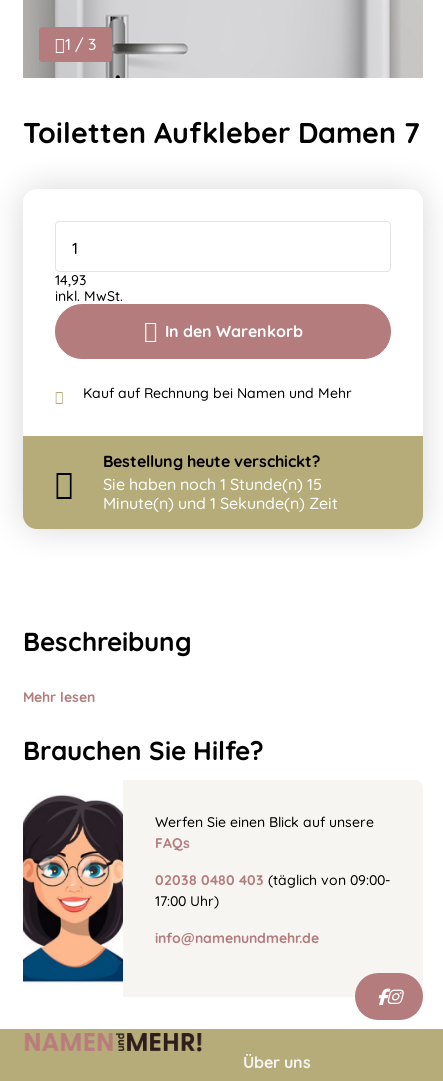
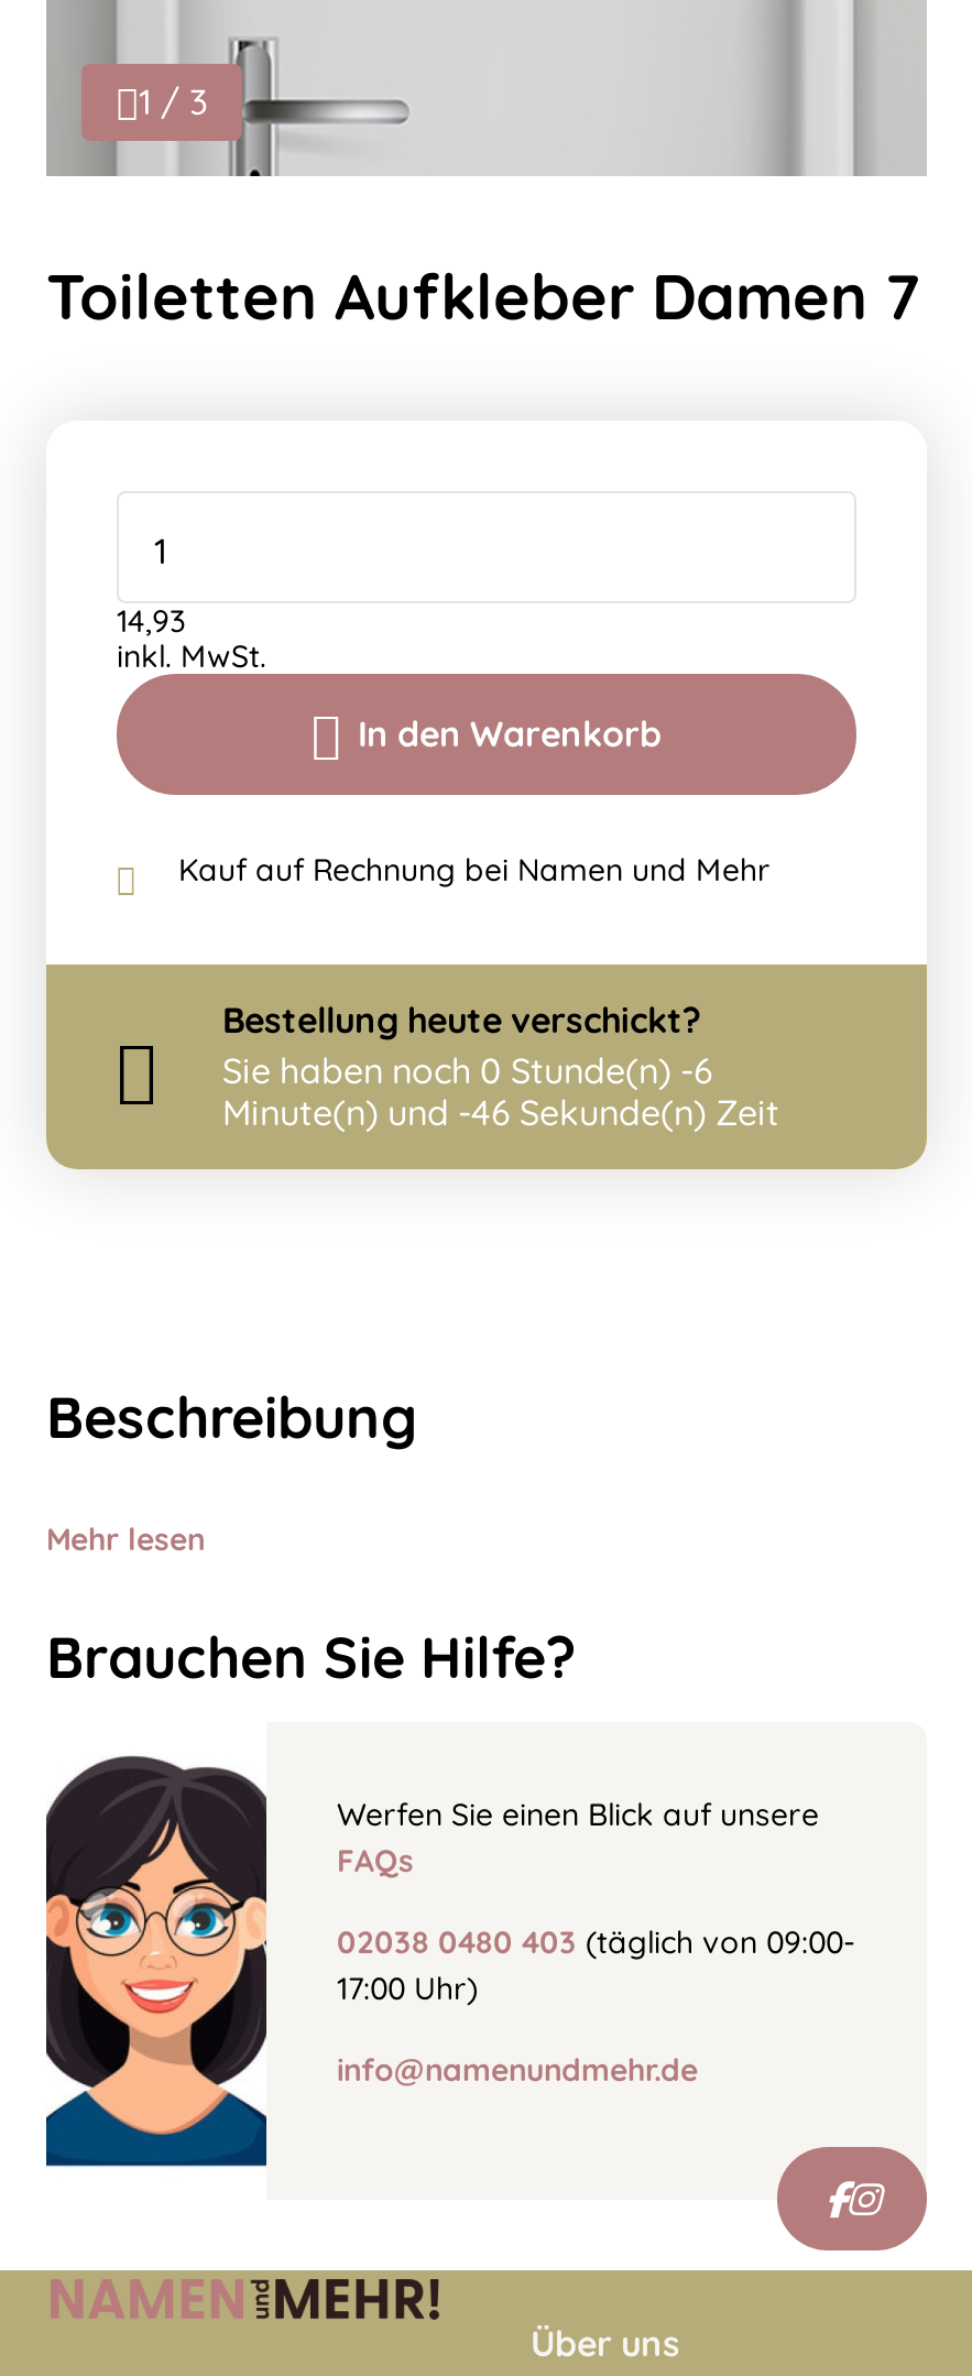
- Sie haben noch 1 Stunde(n) 15
+ Sie haben noch 0 Stunde(n) -6

- Minute(n) und 1 Sekunde(n) Zeit
+ Minute(n) und -46 Sekunde(n) Zeit
